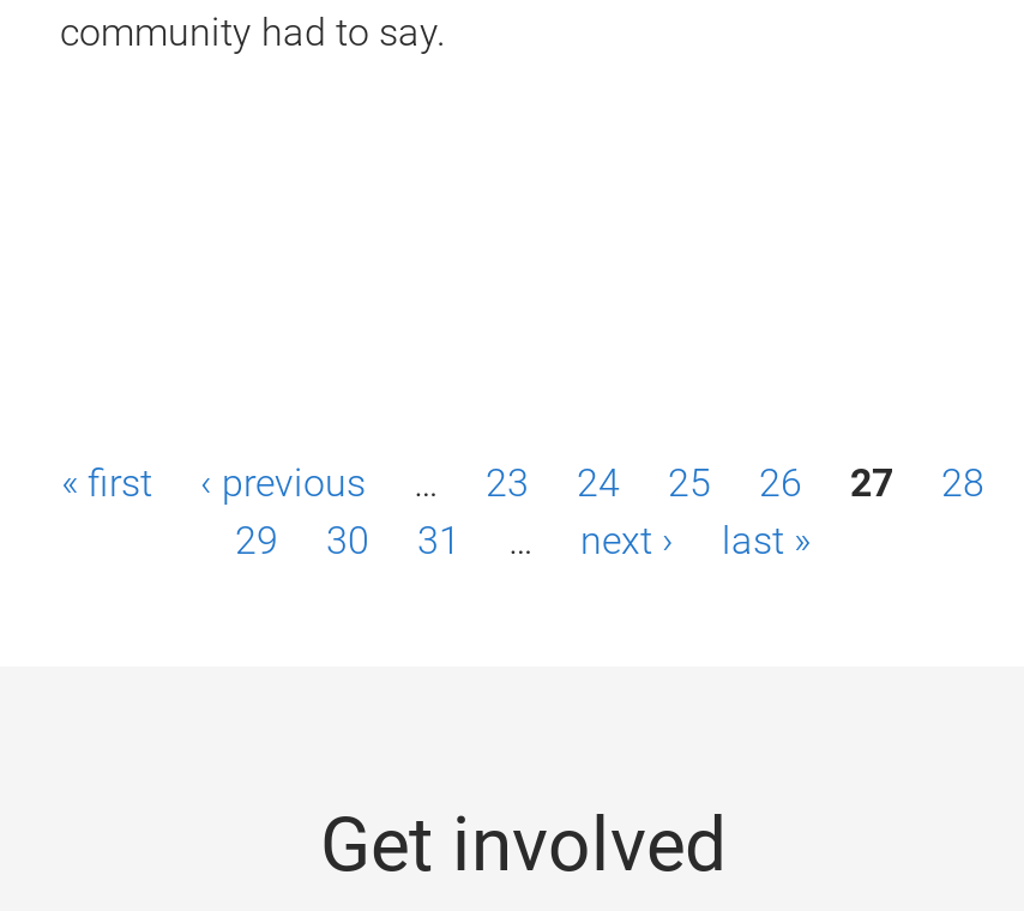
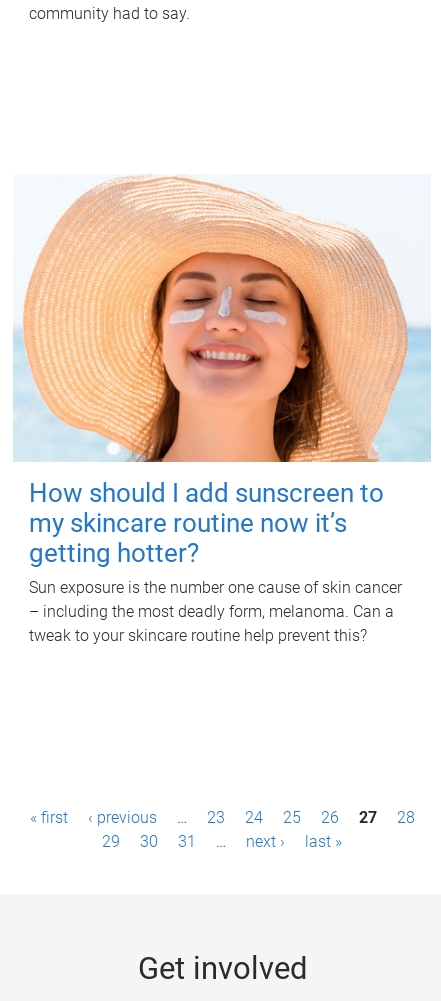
+ [image]
+ How should I add sunscreen to
+ my skincare routine now it’s
+ getting hotter?
+ Sun exposure is the number one cause of skin cancer
+ – including the most deadly form, melanoma. Can a
+ tweak to your skincare routine help prevent this?
